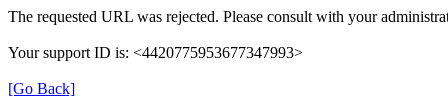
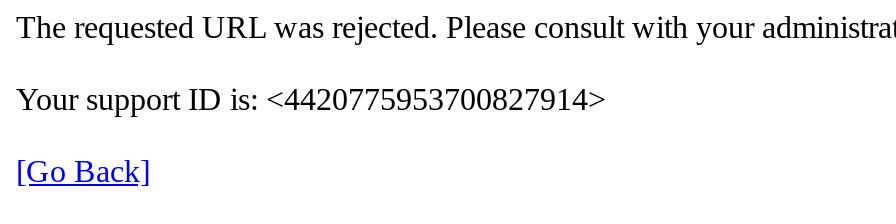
- Your support ID is: <4420775953677347993>
+ Your support ID is: <4420775953700827914>
